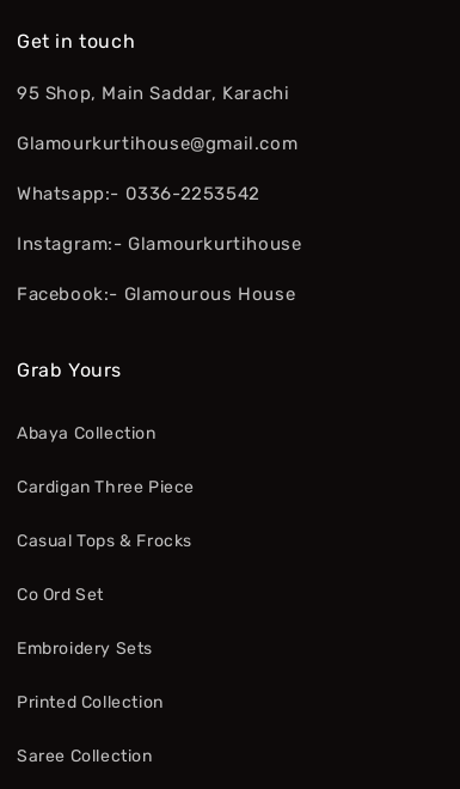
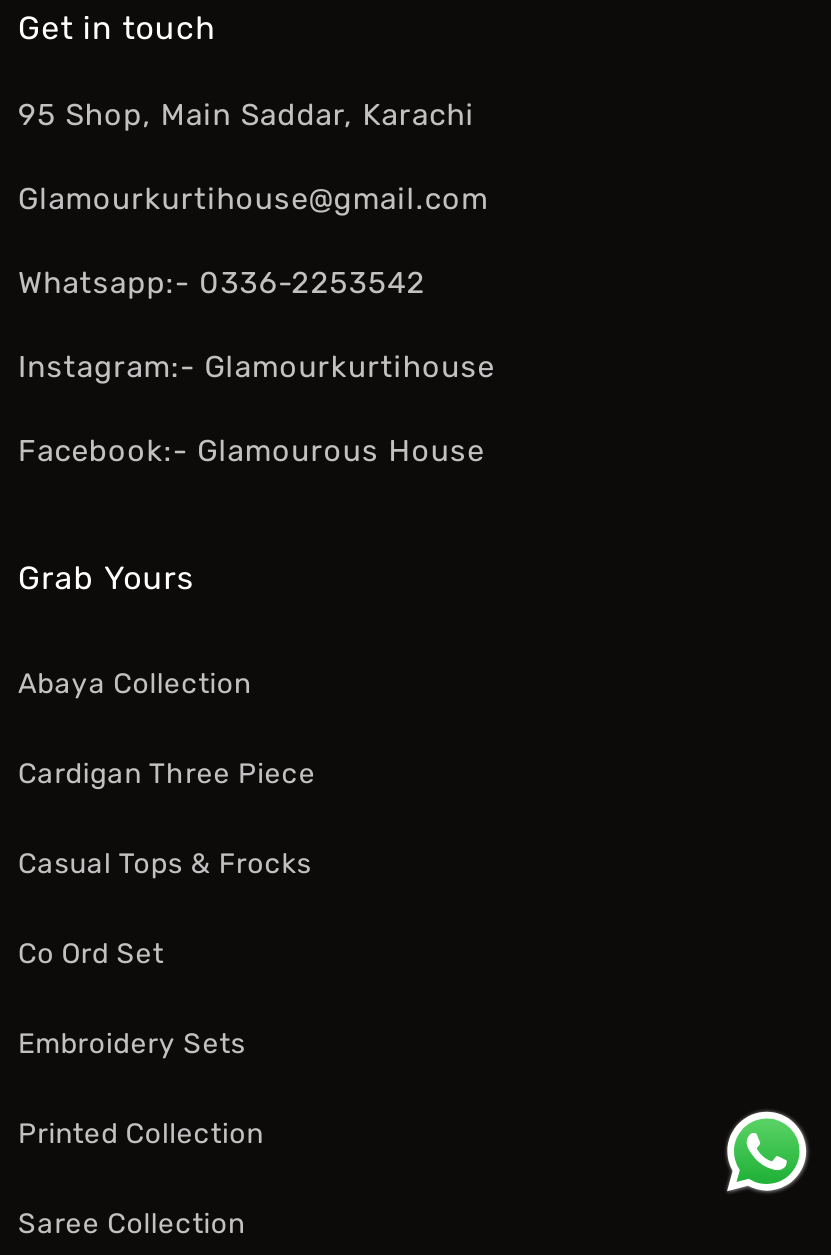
+ [image]
